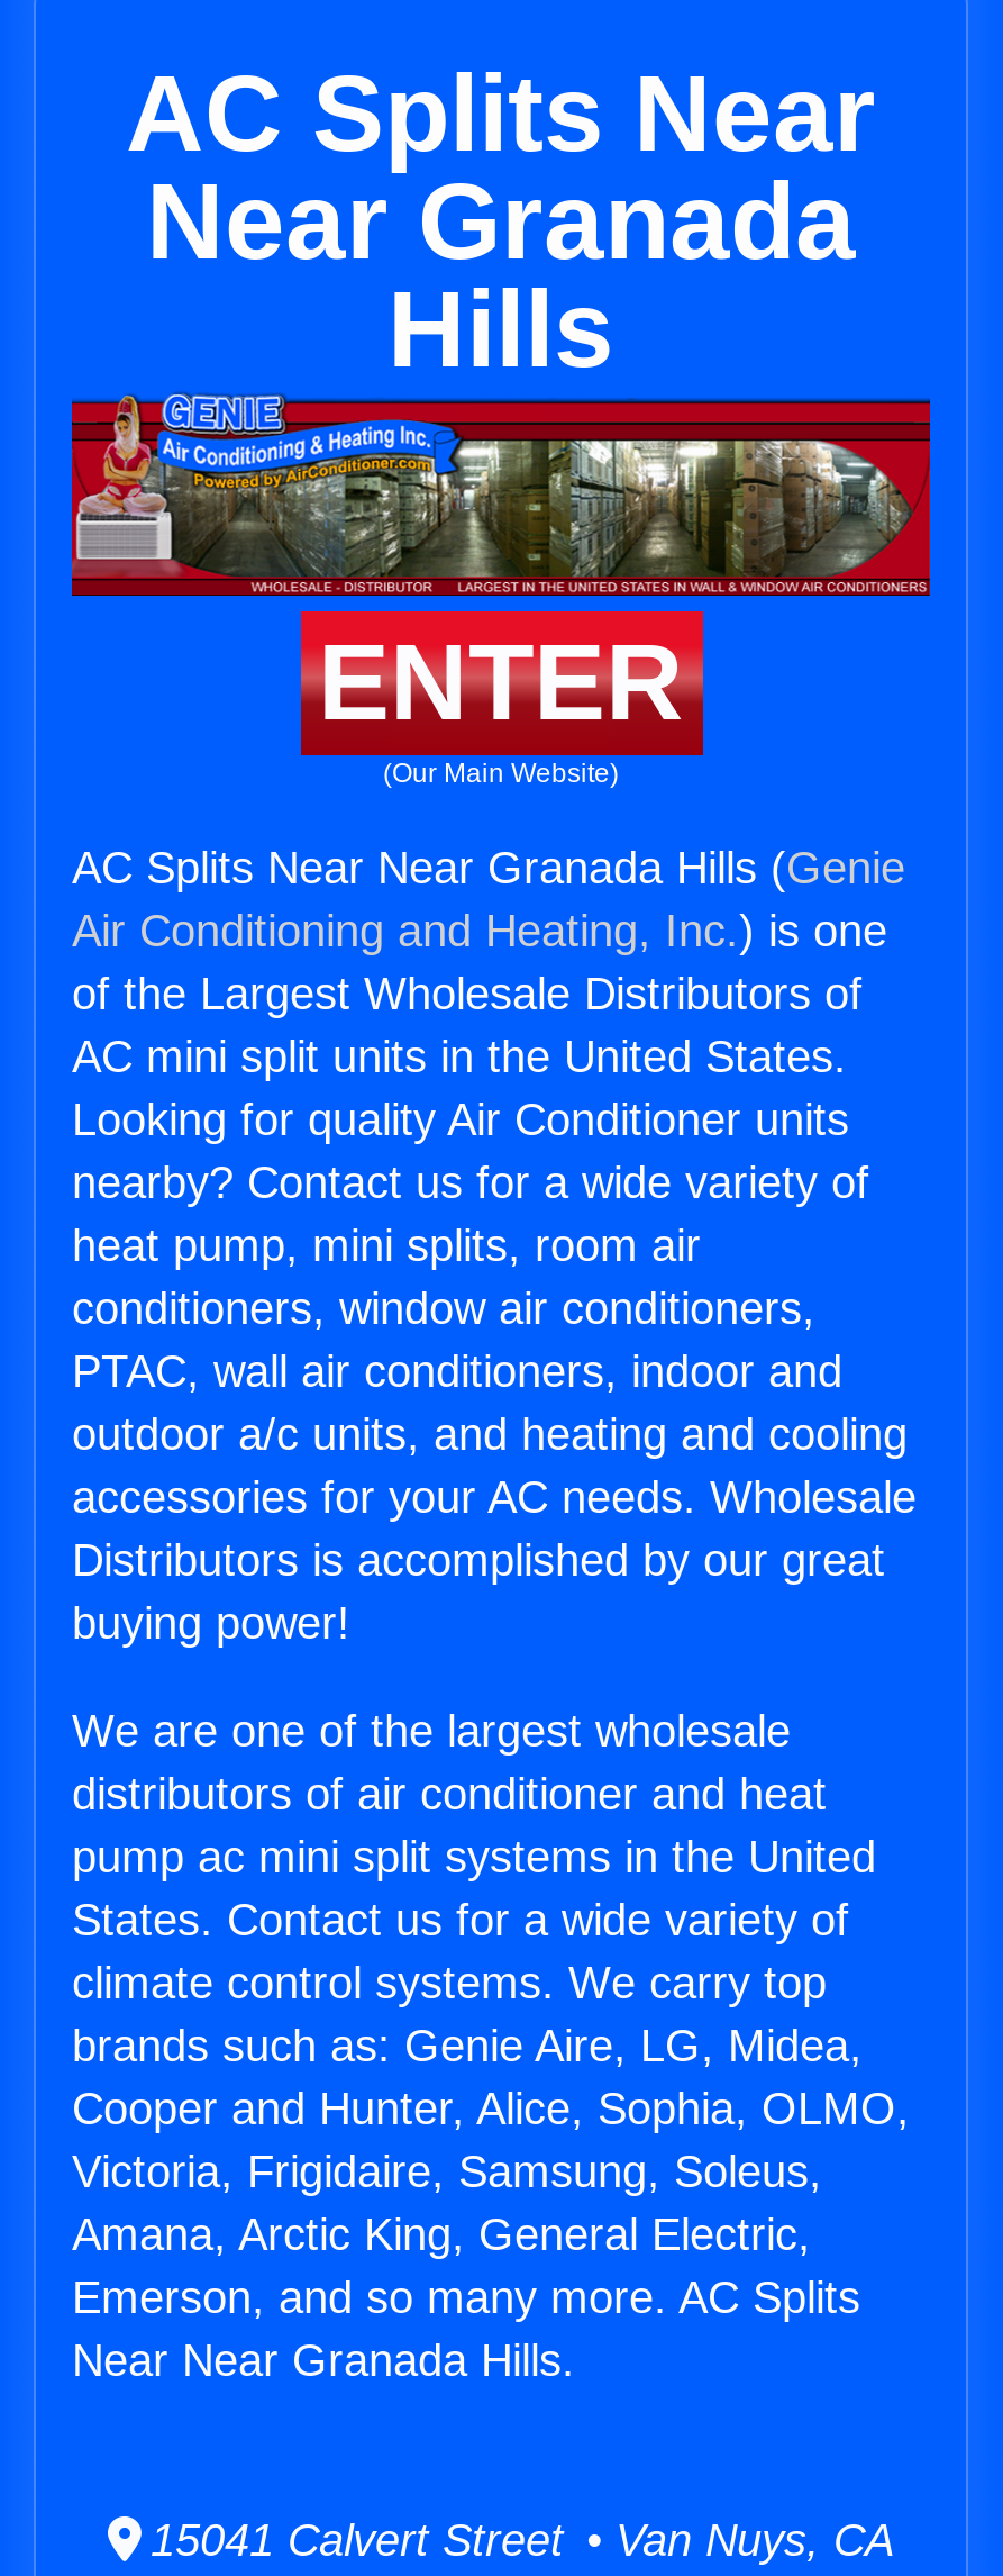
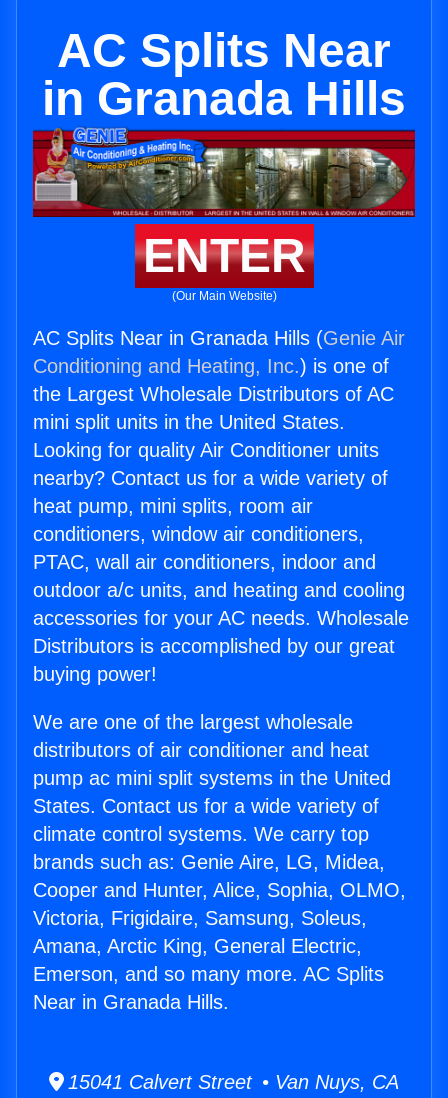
- Near Granada
- Hills
+ in Granada Hills

- AC Splits Near Near Granada Hills (Genie
- Air Conditioning and Heating, Inc.) is one
- of the Largest Wholesale Distributors of
- AC mini split units in the United States.
+ AC Splits Near in Granada Hills (Genie Air
+ Conditioning and Heating, Inc.) is one of
+ the Largest Wholesale Distributors of AC
+ mini split units in the United States.

- Near Near Granada Hills.
+ Near in Granada Hills.
